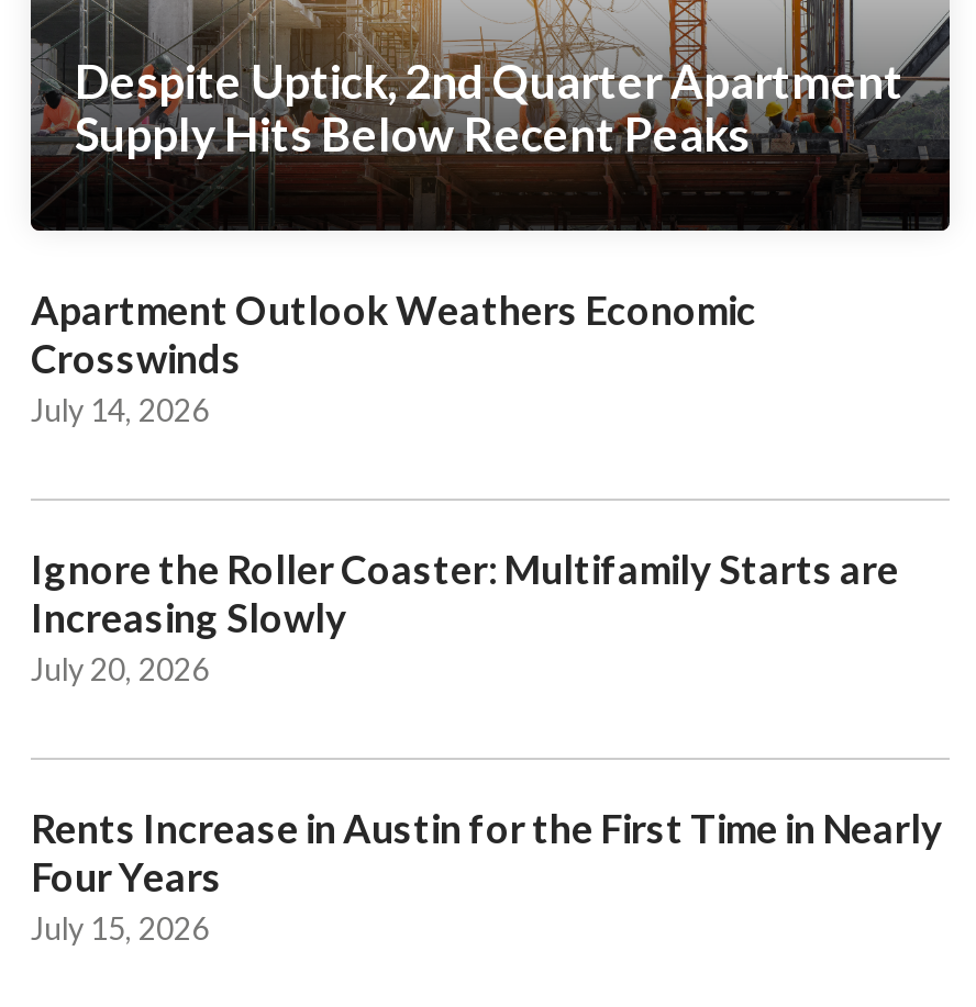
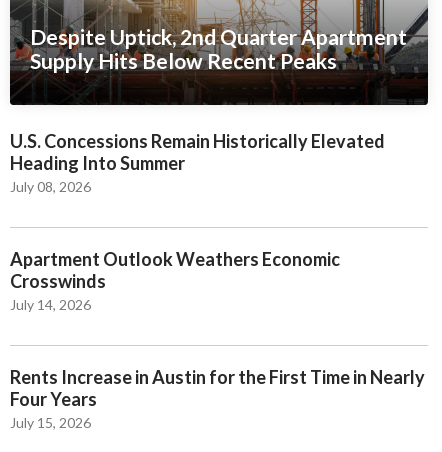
+ U.S. Concessions Remain Historically Elevated
+ Heading Into Summer
+ July 08, 2026

moved down: Apartment Outlook Weathers Economic | Crosswinds | July 14, 2026

- Ignore the Roller Coaster: Multifamily Starts are
- Increasing Slowly
- July 20, 2026
